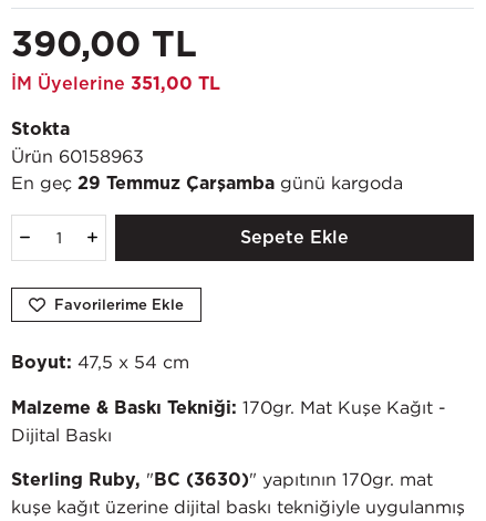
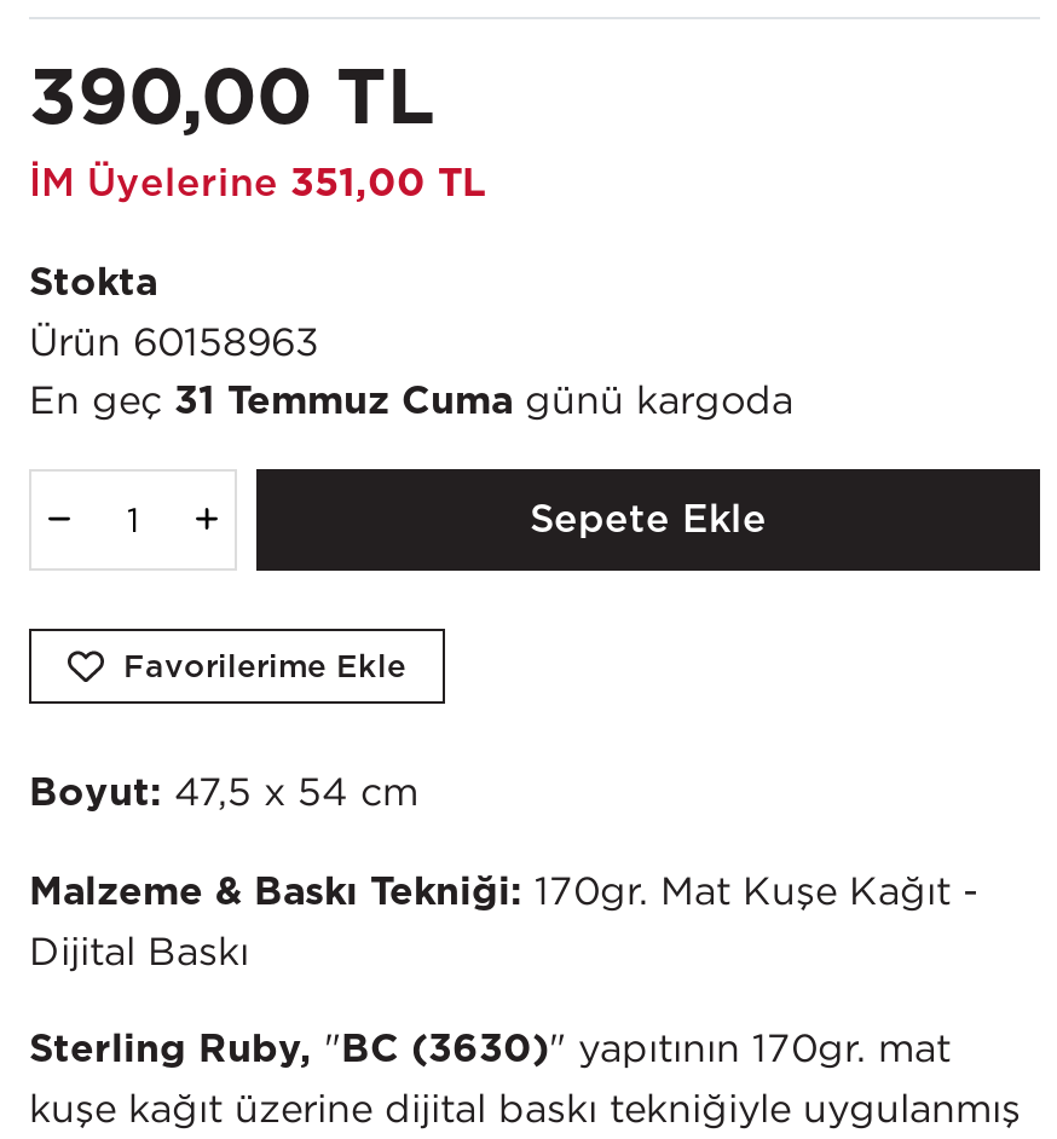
- En geç 29 Temmuz Çarşamba günü kargoda
+ En geç 31 Temmuz Cuma günü kargoda
